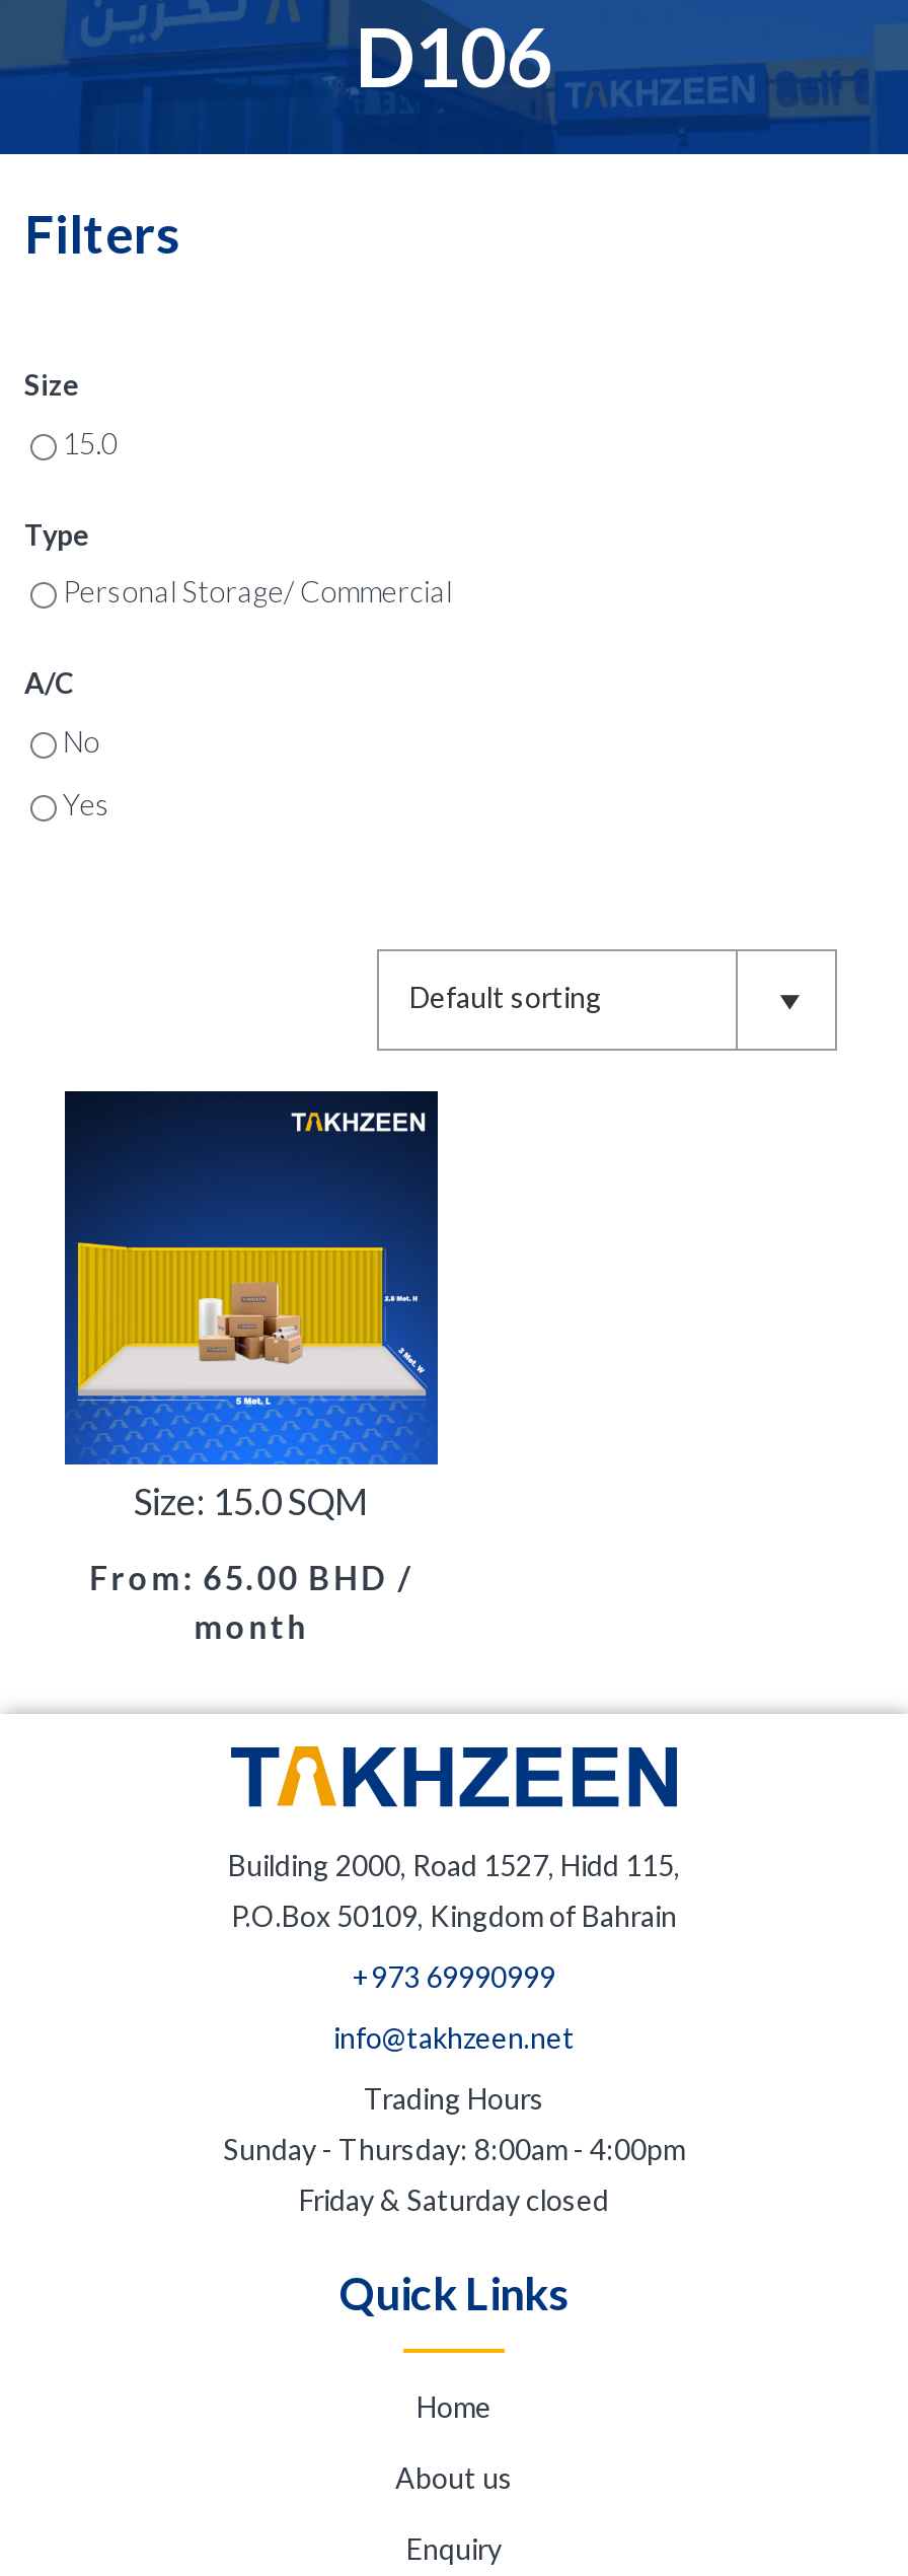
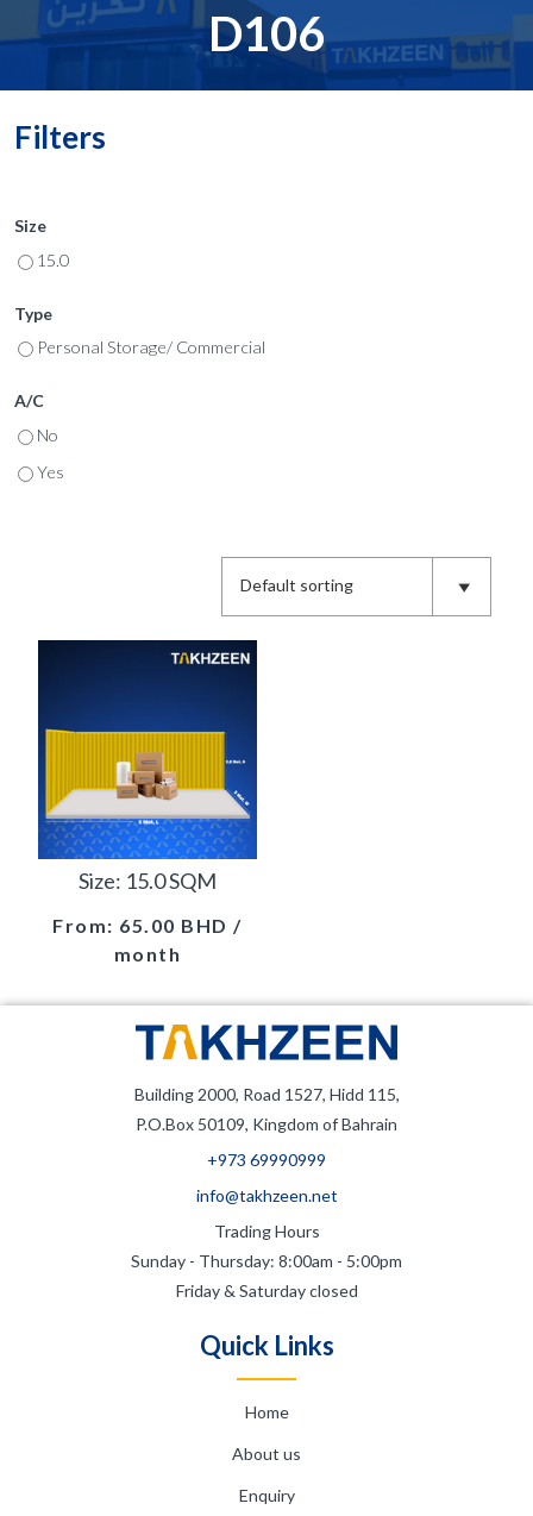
- Sunday - Thursday: 8:00am - 4:00pm
+ Sunday - Thursday: 8:00am - 5:00pm
